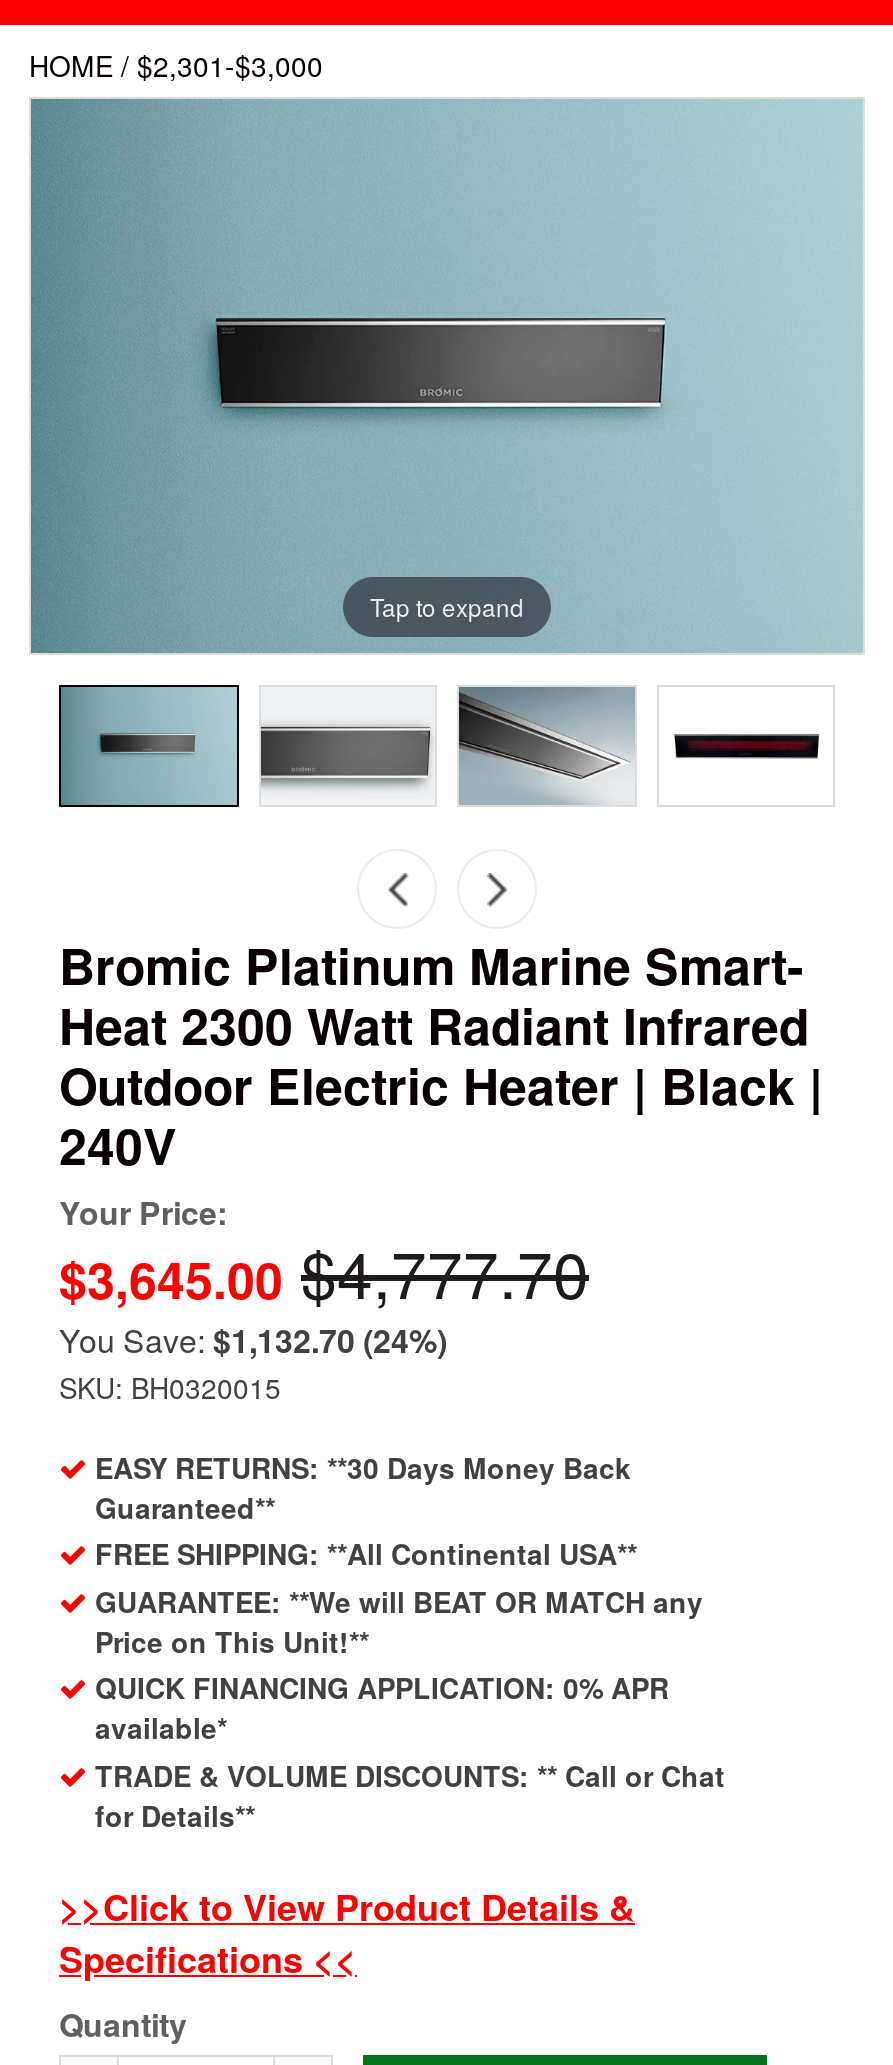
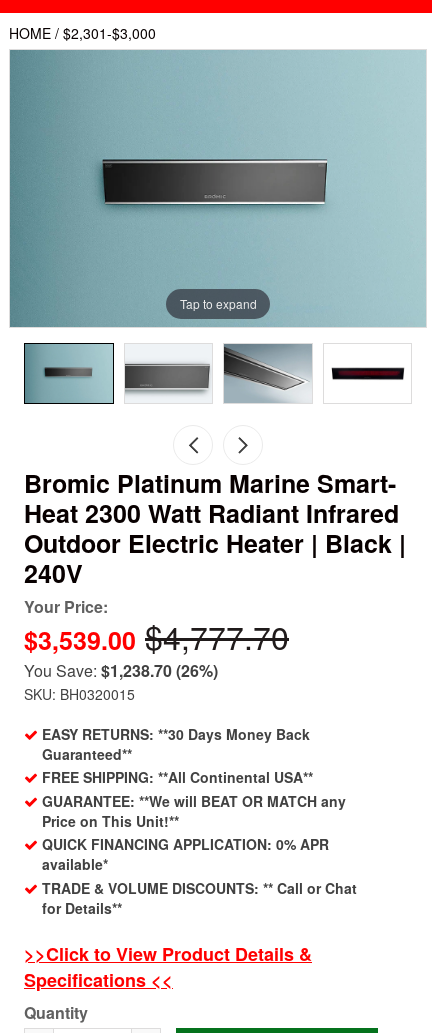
- $3,645.00 $4,777.70
+ $3,539.00 $4,777.70

- You Save: $1,132.70 (24%)
+ You Save: $1,238.70 (26%)
